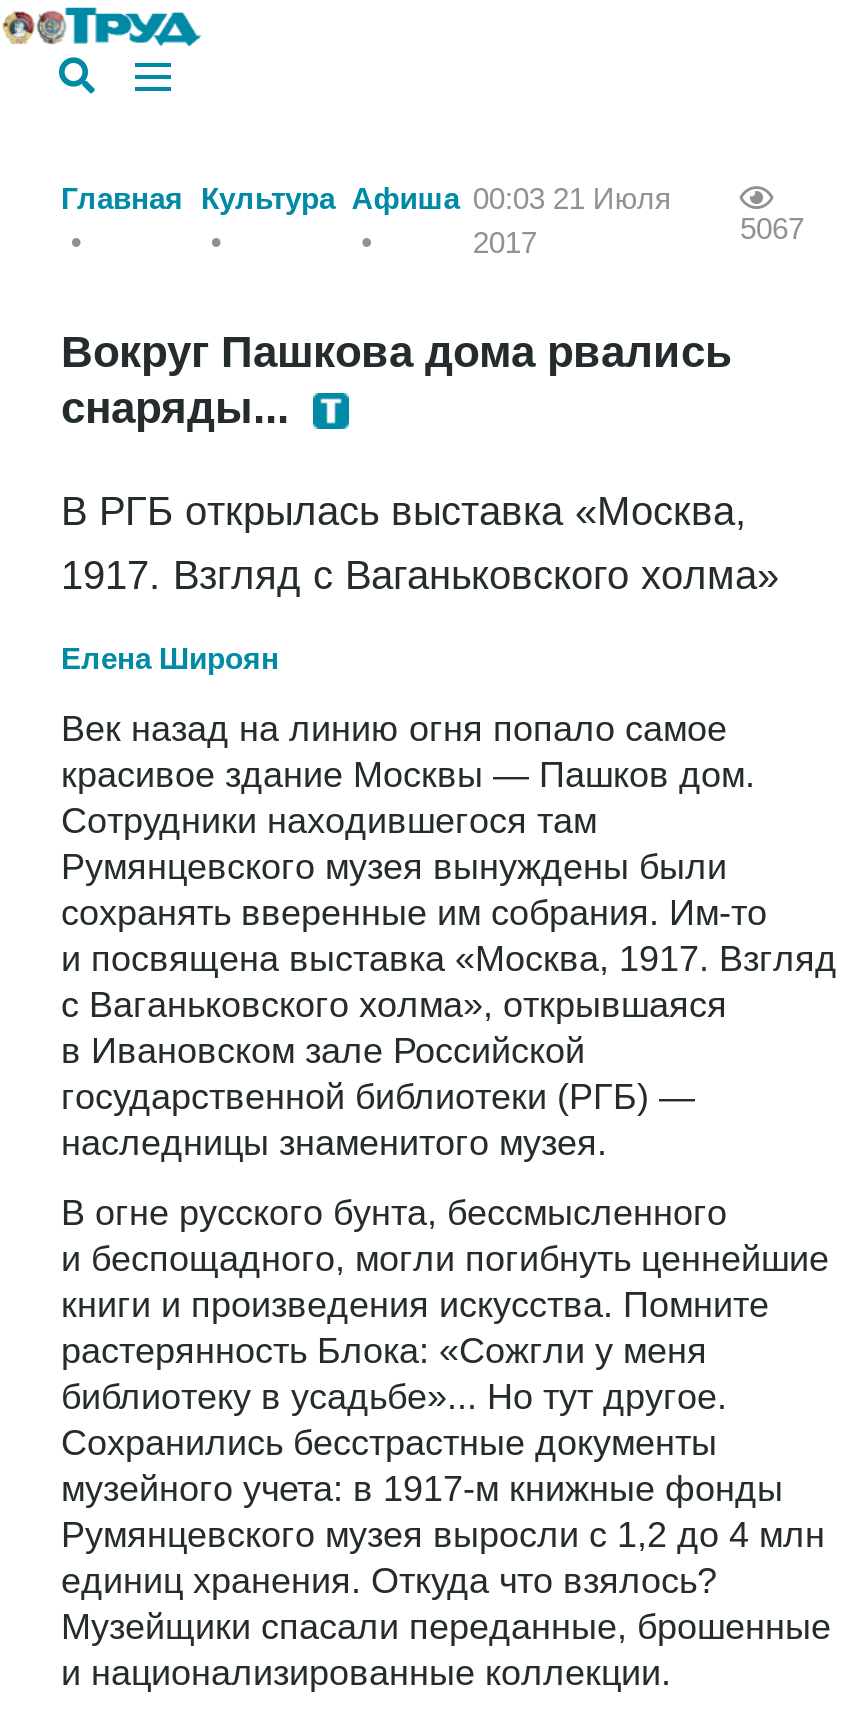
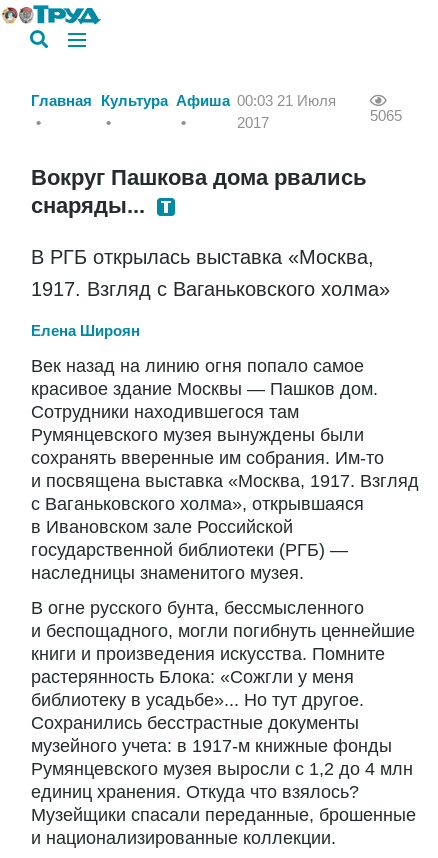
- 5067
+ 5065
